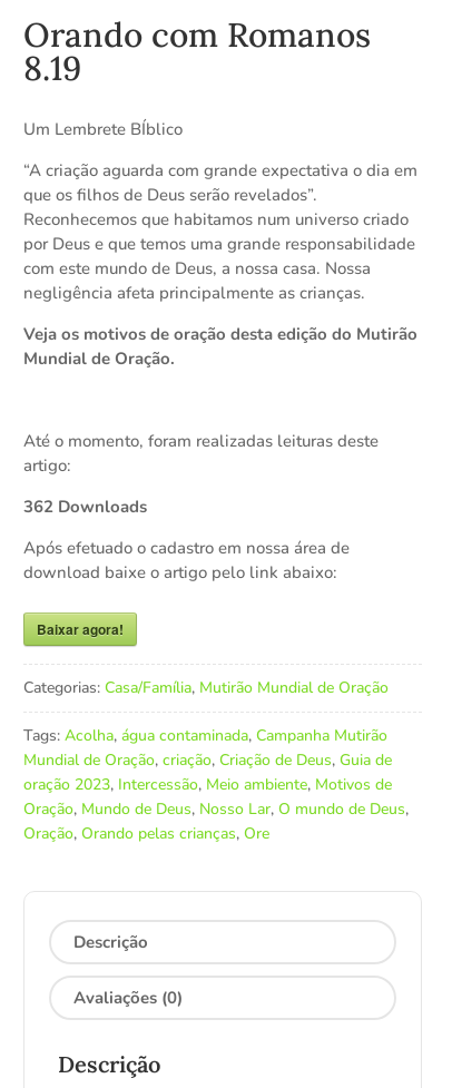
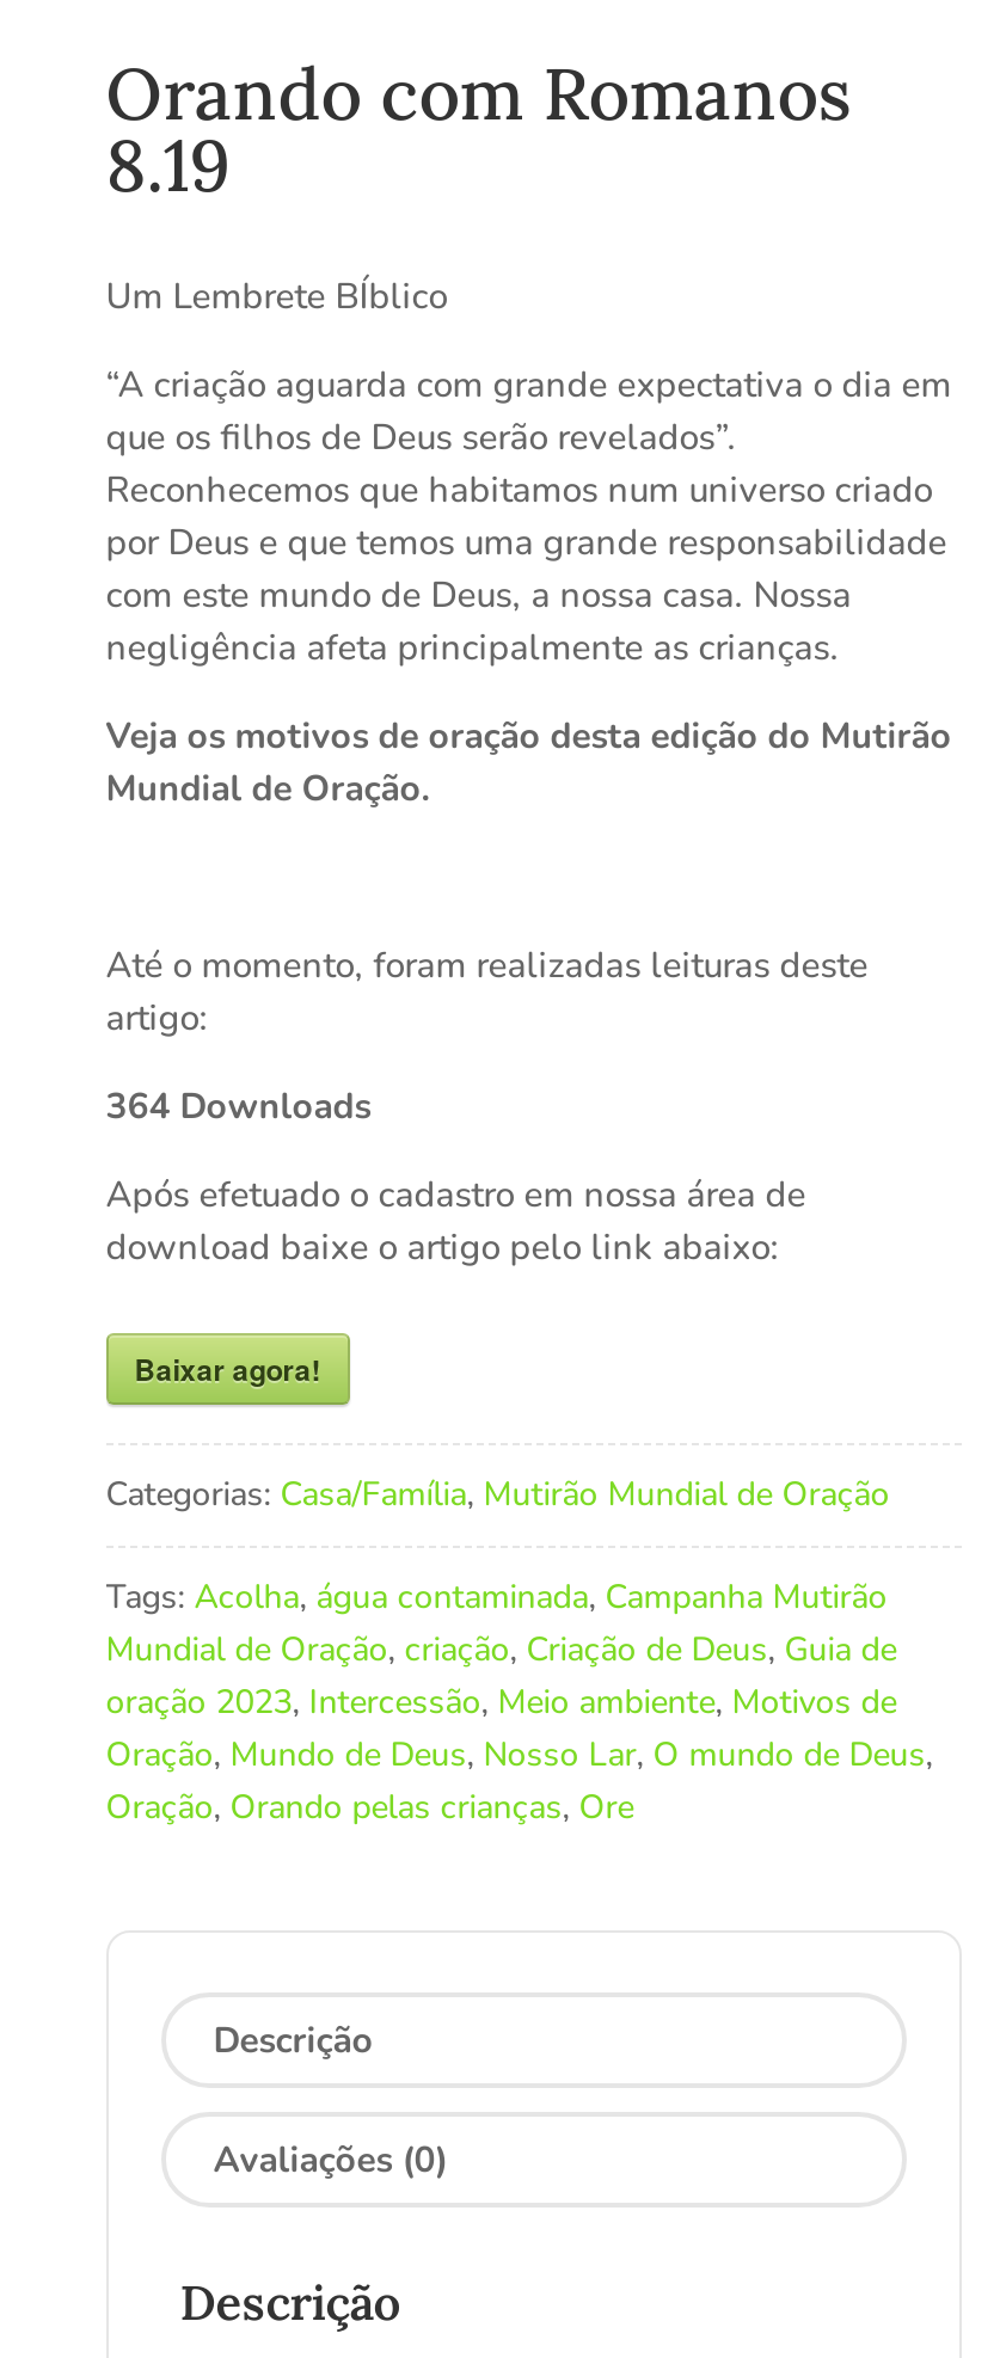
- 362 Downloads
+ 364 Downloads
